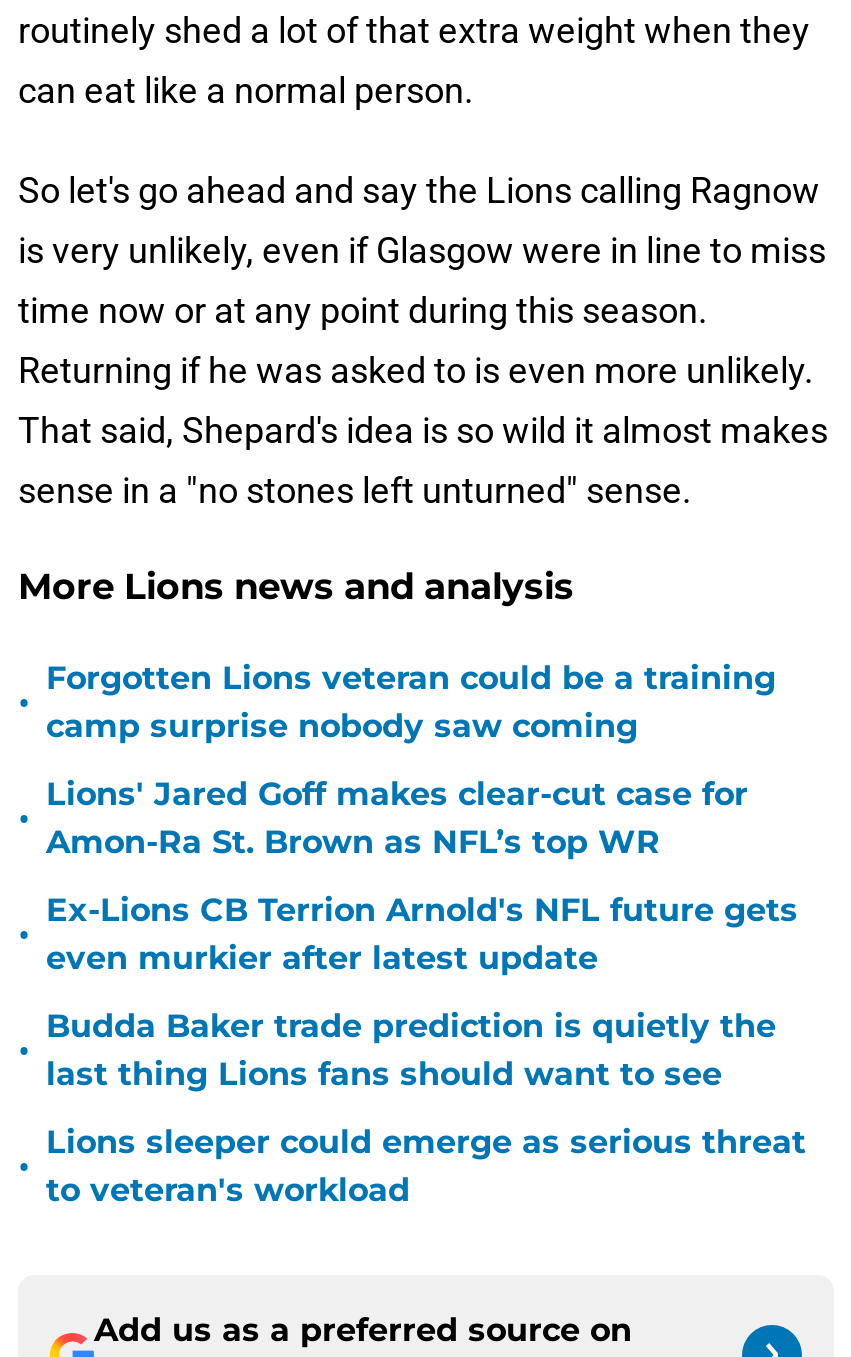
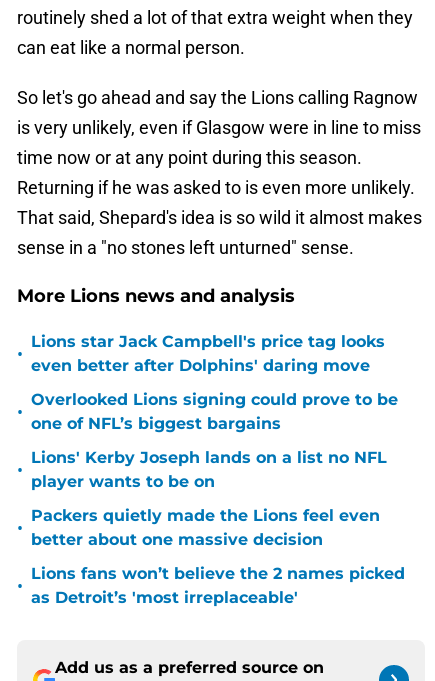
- Forgotten Lions veteran could be a training
- camp surprise nobody saw coming
+ Lions star Jack Campbell's price tag looks
+ even better after Dolphins' daring move

- Lions' Jared Goff makes clear-cut case for
- Amon-Ra St. Brown as NFL’s top WR
+ Overlooked Lions signing could prove to be
+ one of NFL’s biggest bargains

- Ex-Lions CB Terrion Arnold's NFL future gets
- even murkier after latest update
+ Lions' Kerby Joseph lands on a list no NFL
+ player wants to be on

- Budda Baker trade prediction is quietly the
- last thing Lions fans should want to see
+ Packers quietly made the Lions feel even
+ better about one massive decision

- Lions sleeper could emerge as serious threat
- to veteran's workload
+ Lions fans won’t believe the 2 names picked
+ as Detroit’s 'most irreplaceable'
